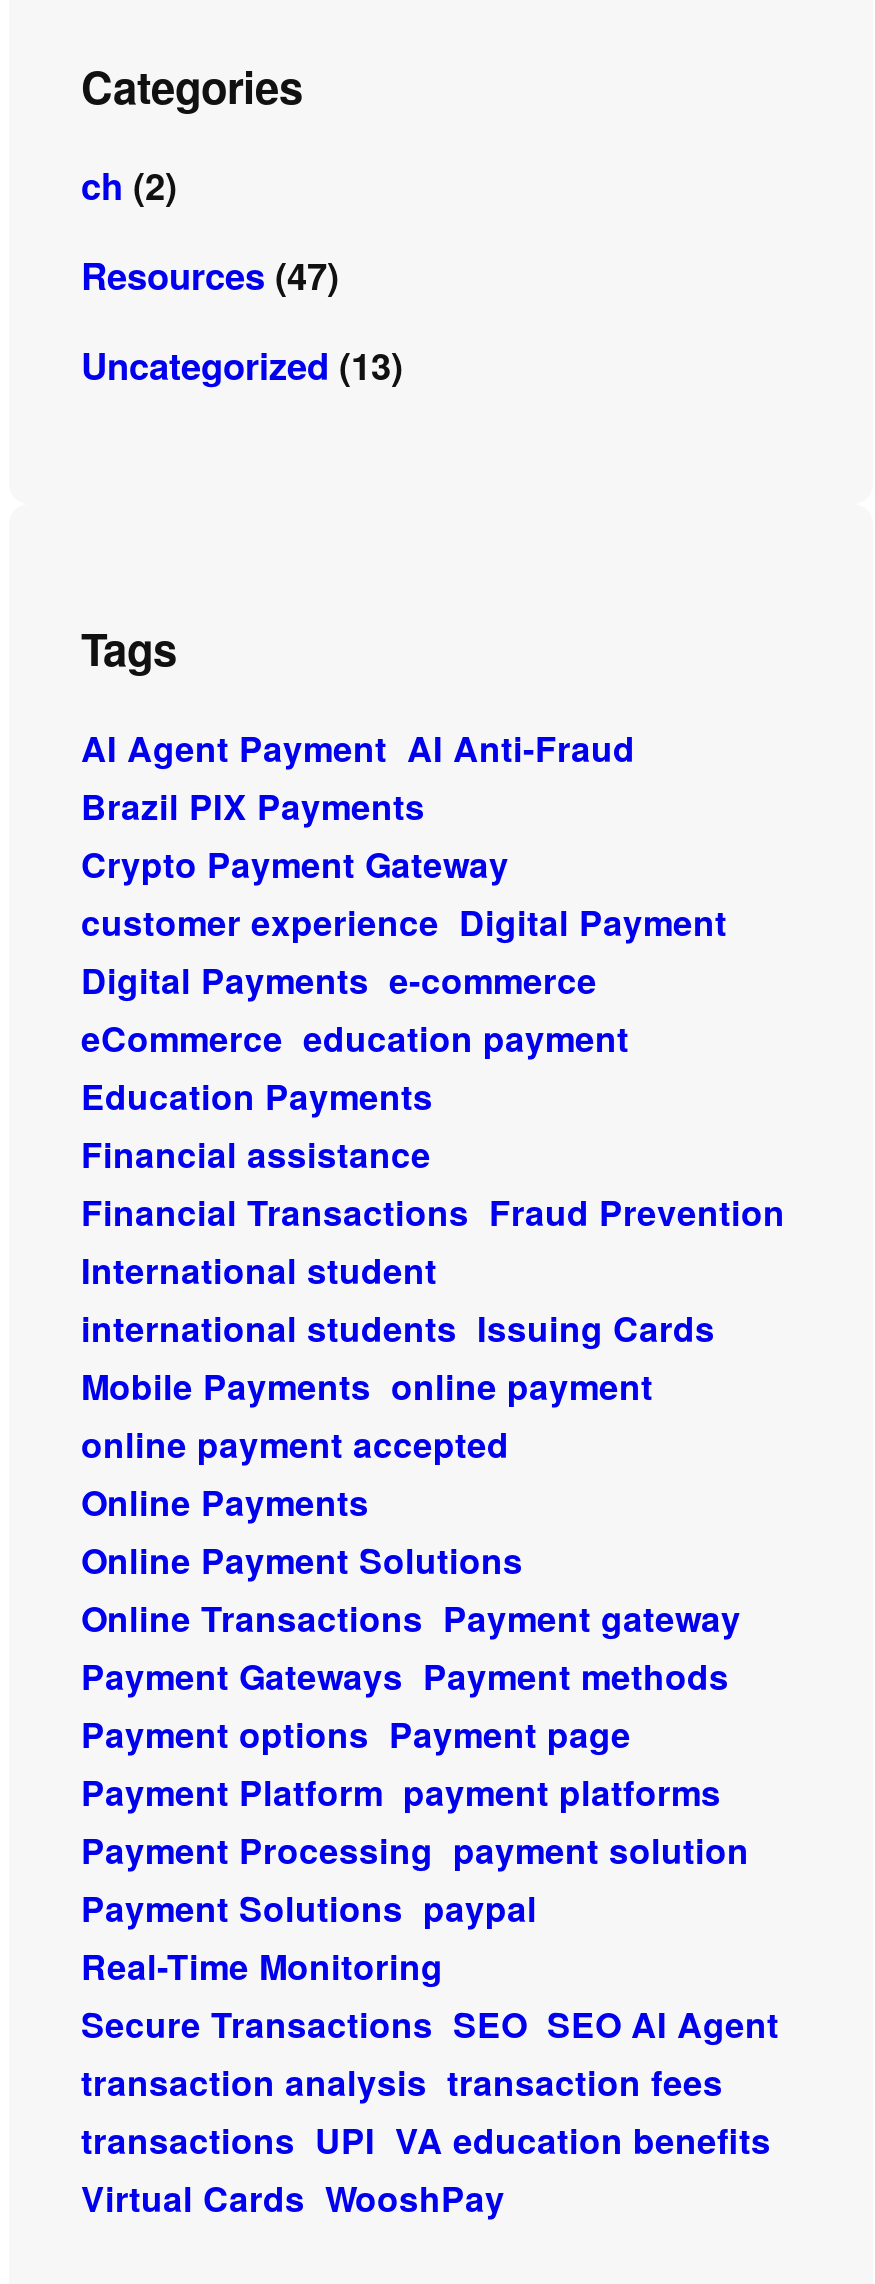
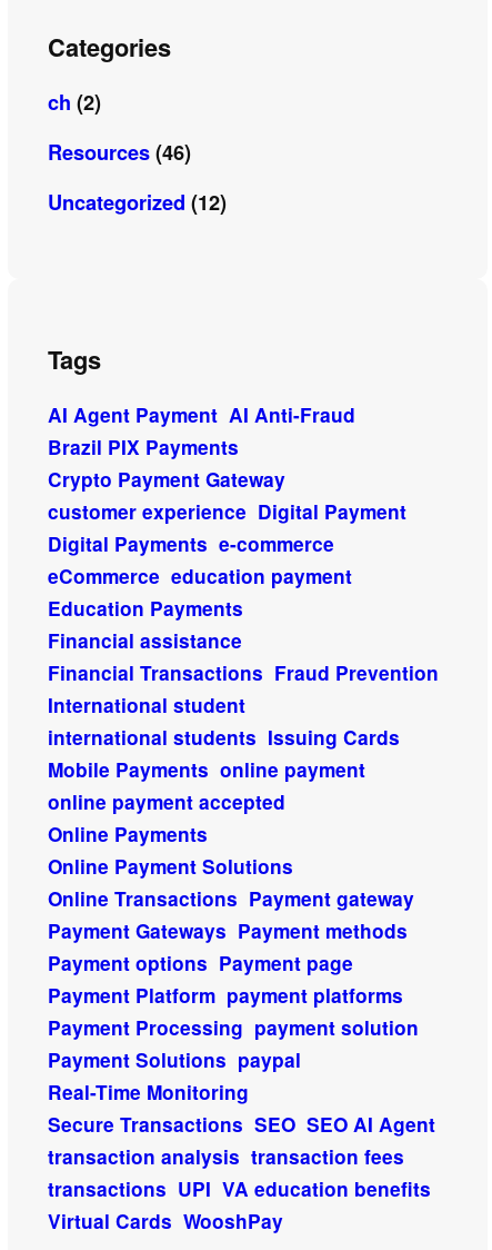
- Resources (47)
+ Resources (46)

- Uncategorized (13)
+ Uncategorized (12)
